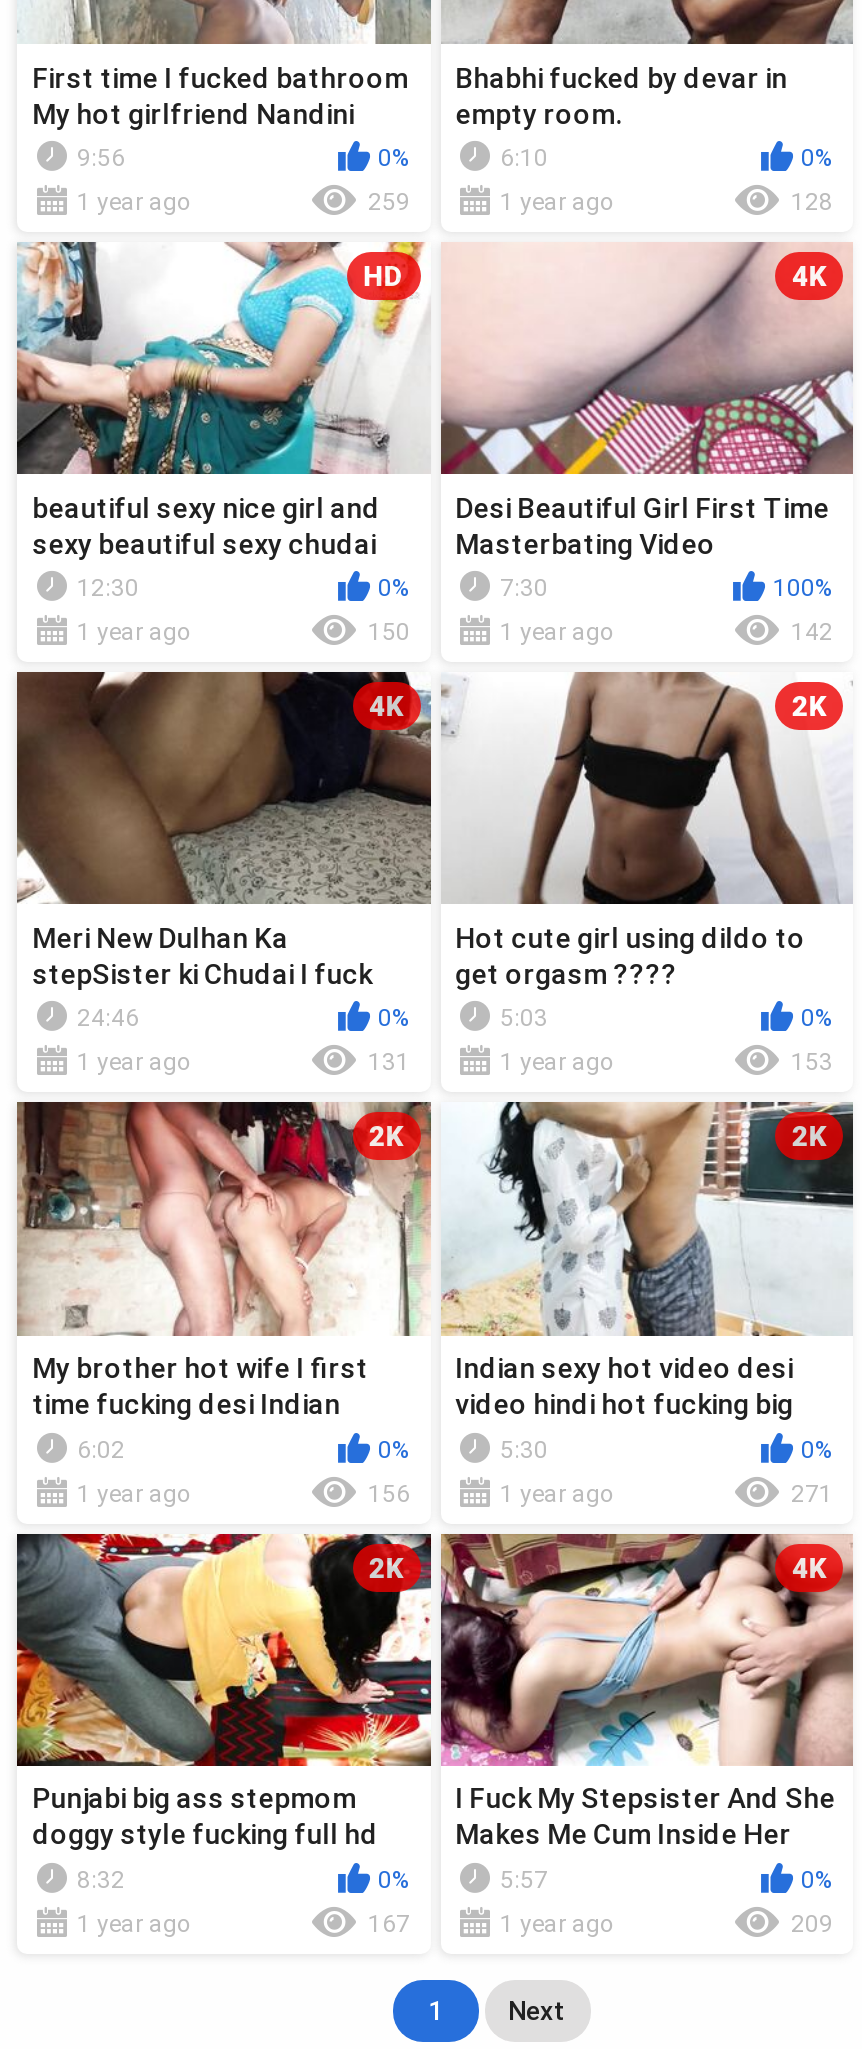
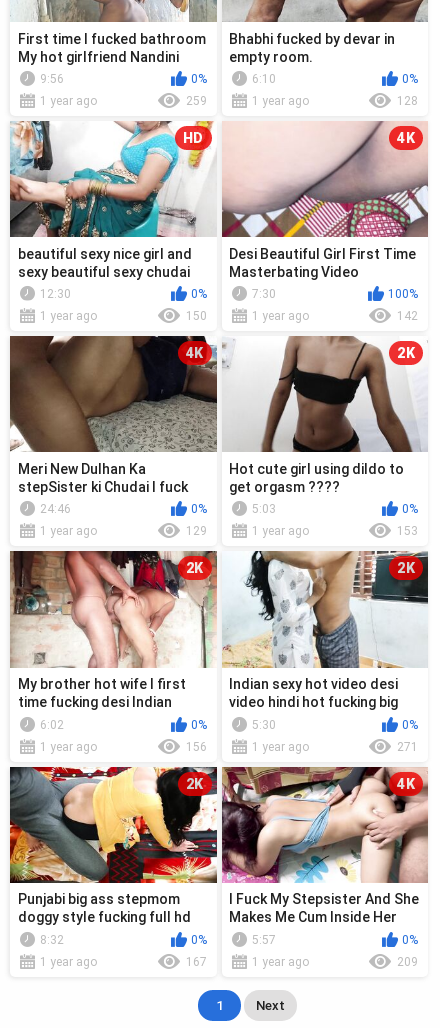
- 131
+ 129
